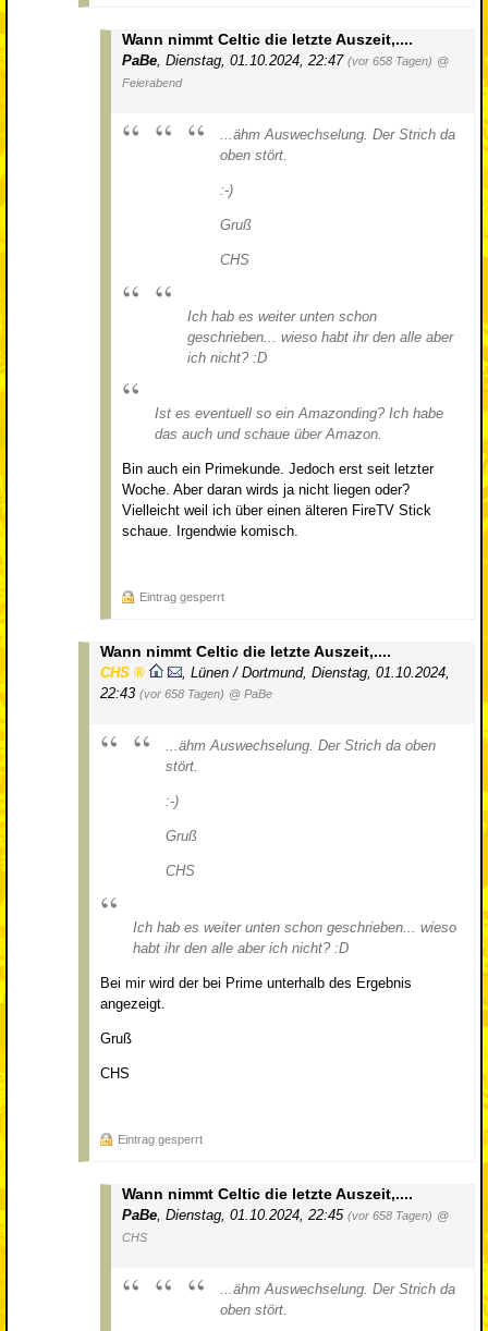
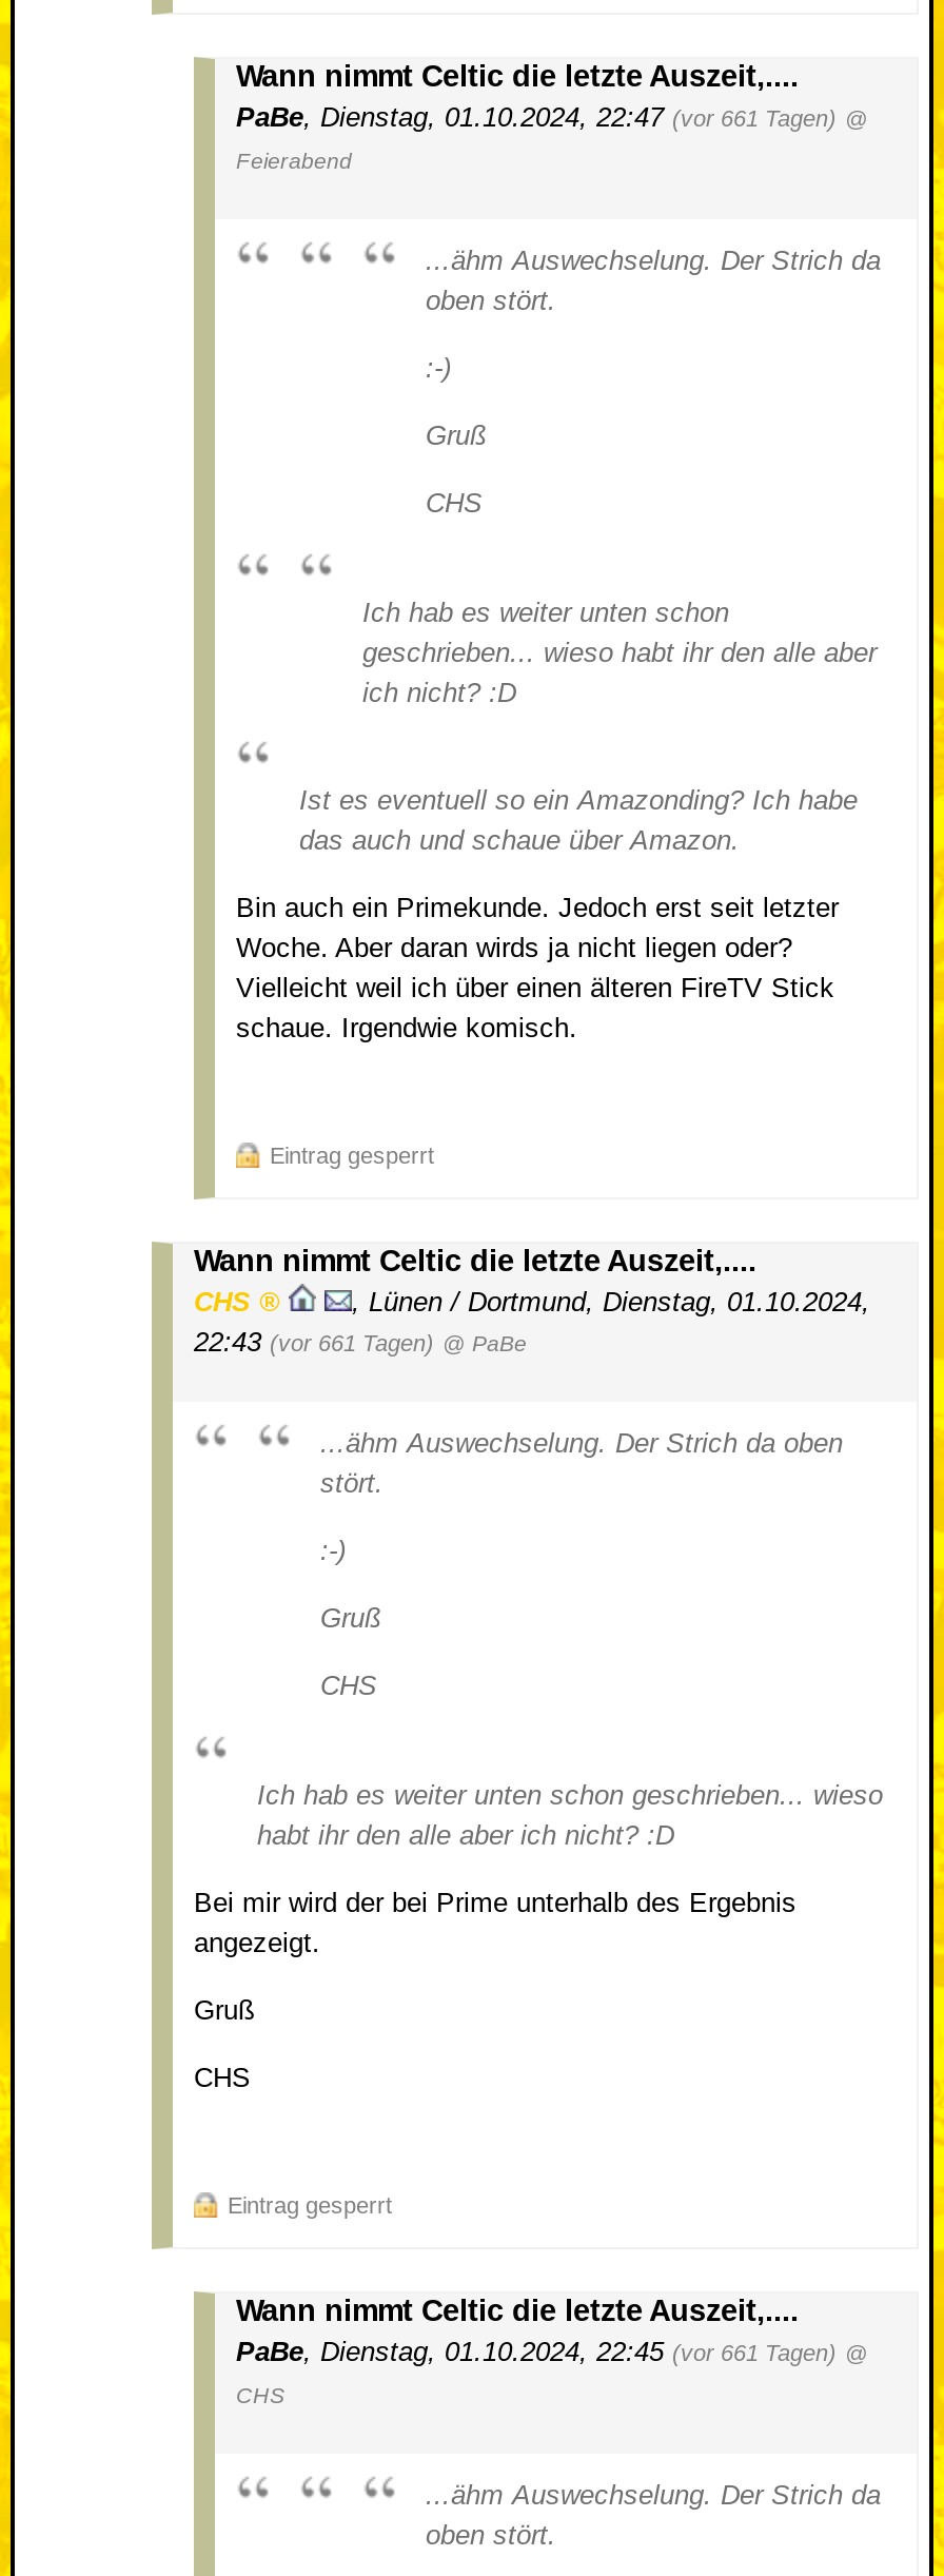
- PaBe, Dienstag, 01.10.2024, 22:47 (vor 658 Tagen) @
+ PaBe, Dienstag, 01.10.2024, 22:47 (vor 661 Tagen) @

- 22:43 (vor 658 Tagen) @ PaBe
+ 22:43 (vor 661 Tagen) @ PaBe

- PaBe, Dienstag, 01.10.2024, 22:45 (vor 658 Tagen) @
+ PaBe, Dienstag, 01.10.2024, 22:45 (vor 661 Tagen) @
